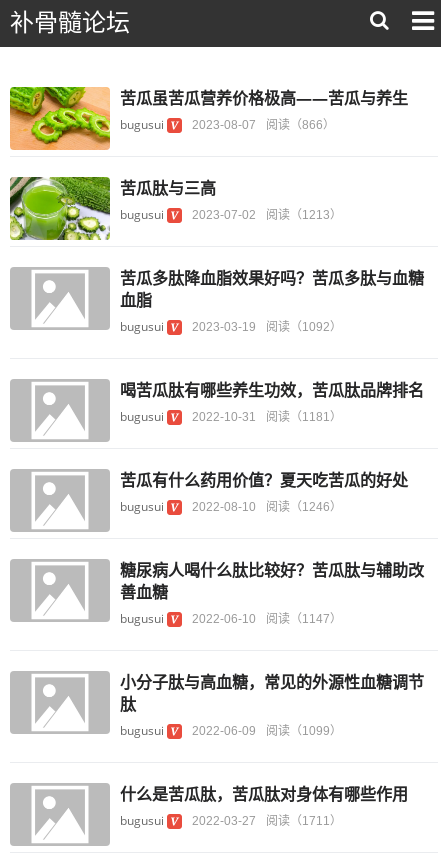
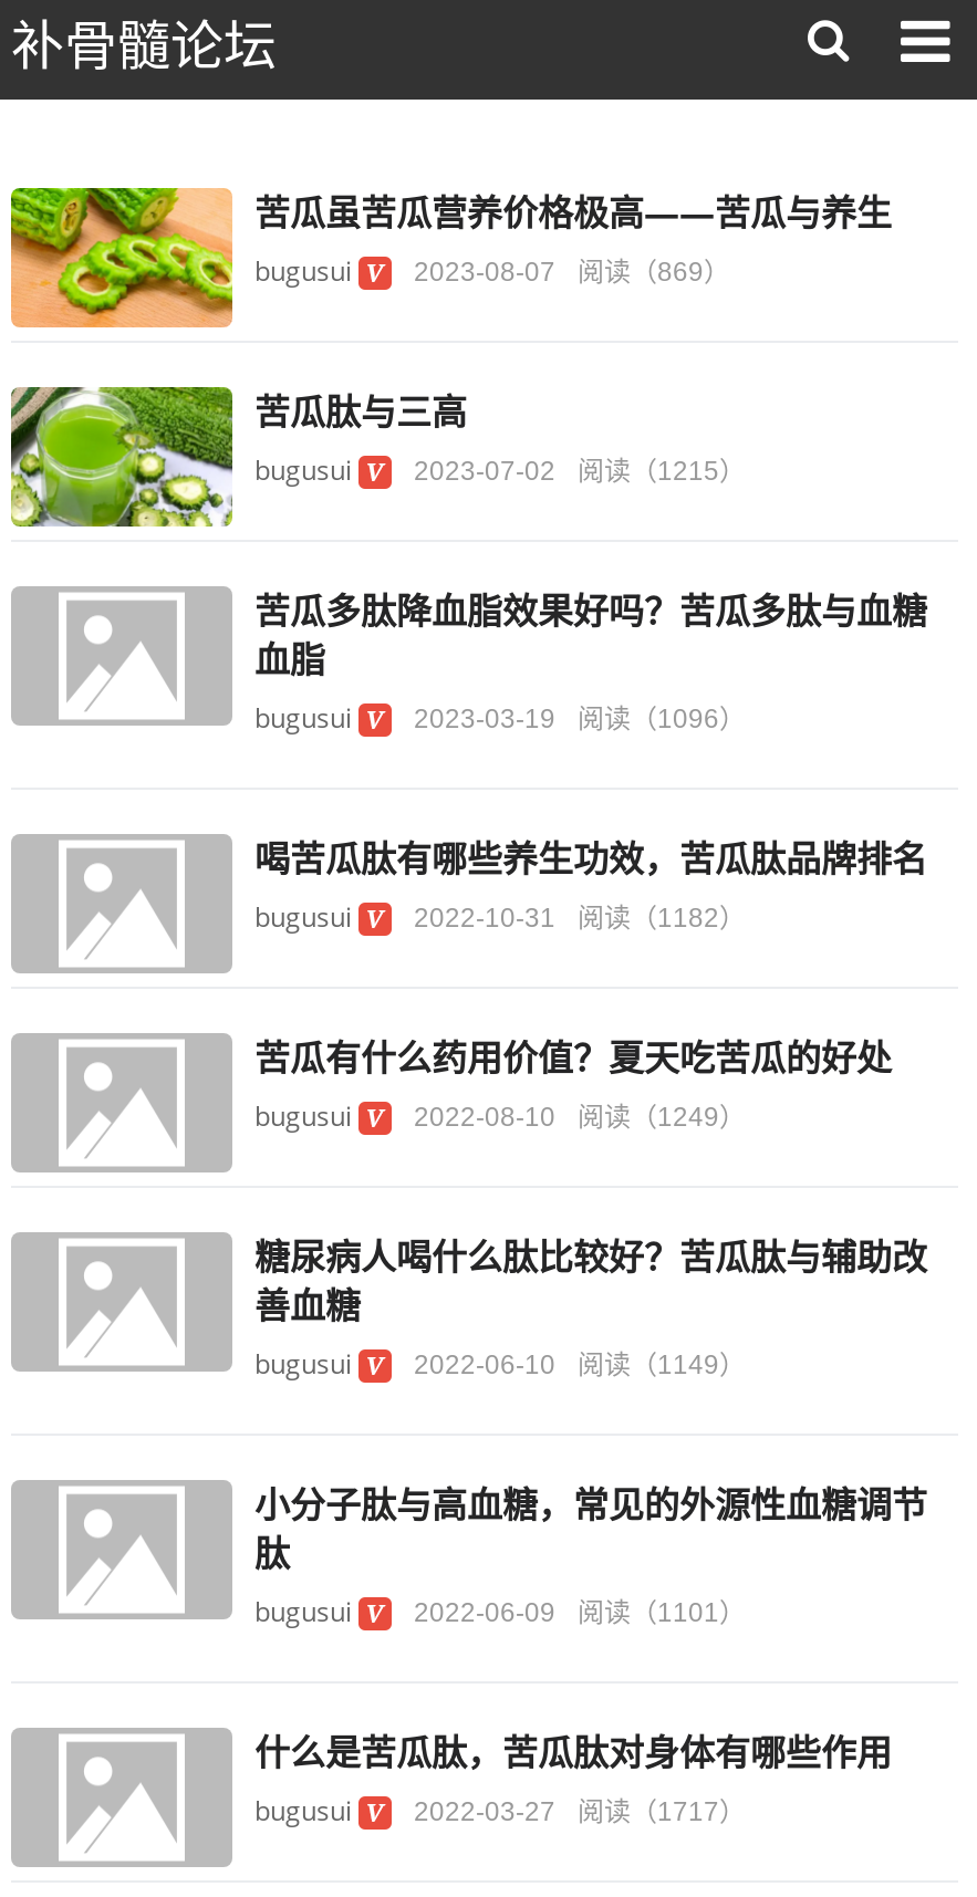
- bugusui 2023-08-07 阅读（866）
+ bugusui 2023-08-07 阅读（869）

- bugusui 2023-07-02 阅读（1213）
+ bugusui 2023-07-02 阅读（1215）

- bugusui 2023-03-19 阅读（1092）
+ bugusui 2023-03-19 阅读（1096）

- bugusui 2022-10-31 阅读（1181）
+ bugusui 2022-10-31 阅读（1182）

- bugusui 2022-08-10 阅读（1246）
+ bugusui 2022-08-10 阅读（1249）

- bugusui 2022-06-10 阅读（1147）
+ bugusui 2022-06-10 阅读（1149）

- bugusui 2022-06-09 阅读（1099）
+ bugusui 2022-06-09 阅读（1101）

- bugusui 2022-03-27 阅读（1711）
+ bugusui 2022-03-27 阅读（1717）
